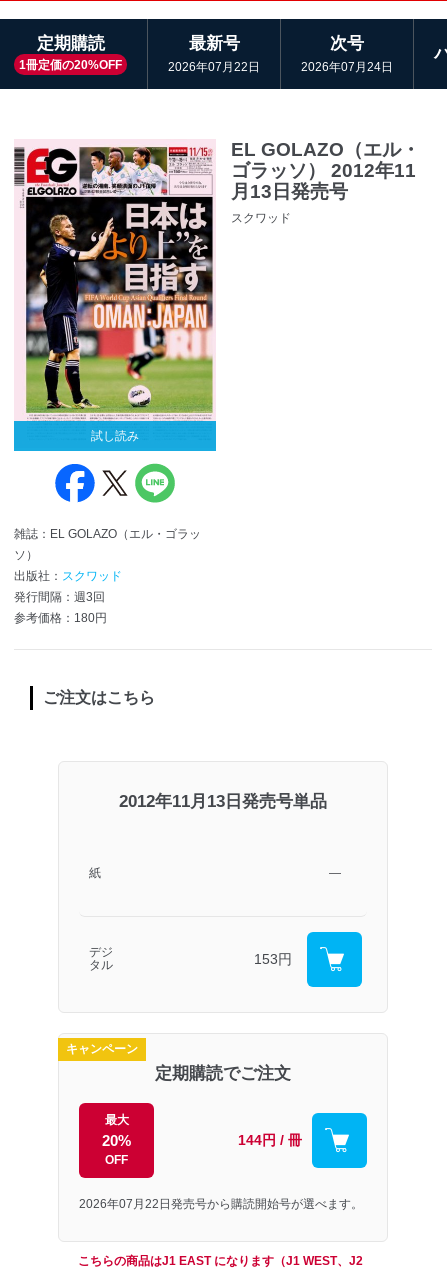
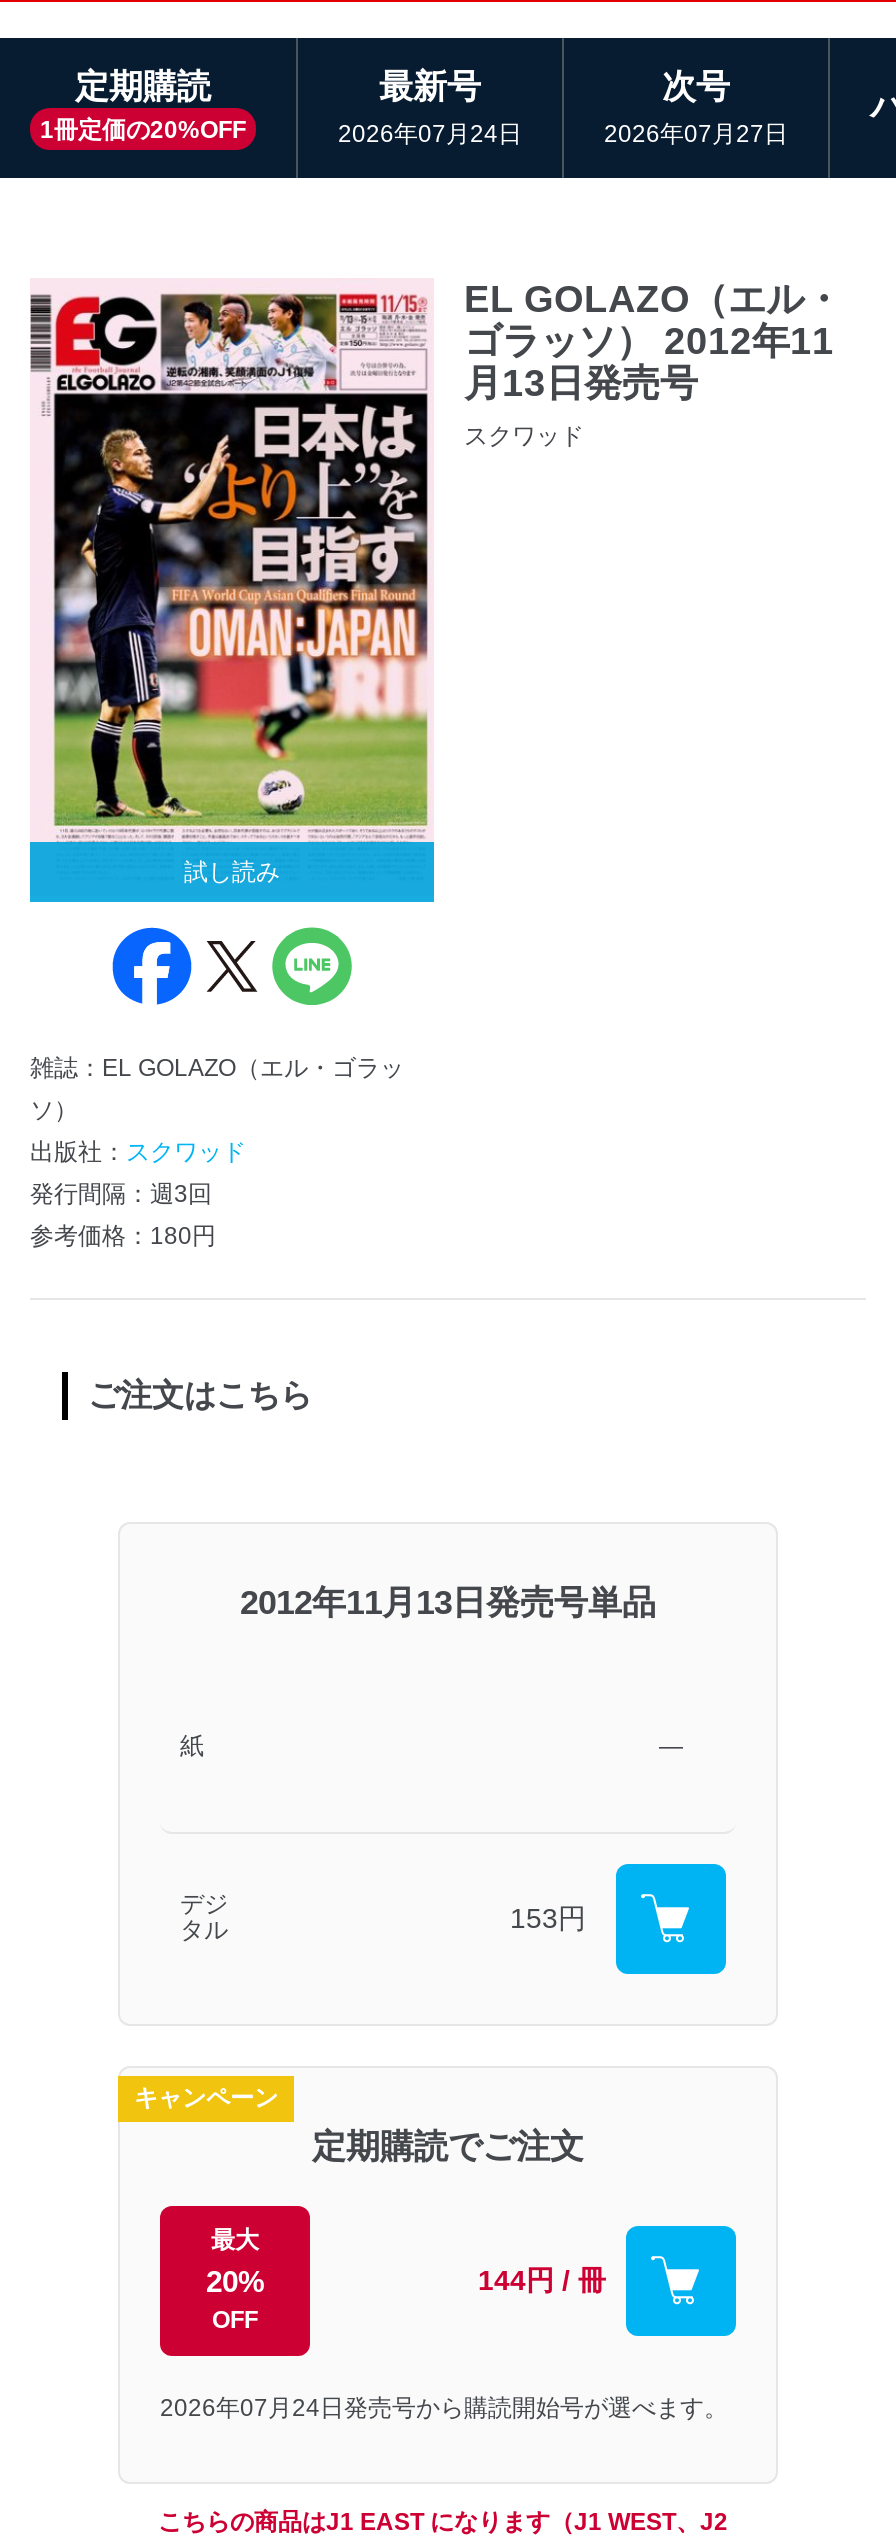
- 2026年07月22日
+ 2026年07月24日

- 2026年07月24日
+ 2026年07月27日

- 2026年07月22日発売号から購読開始号が選べます。
+ 2026年07月24日発売号から購読開始号が選べます。
